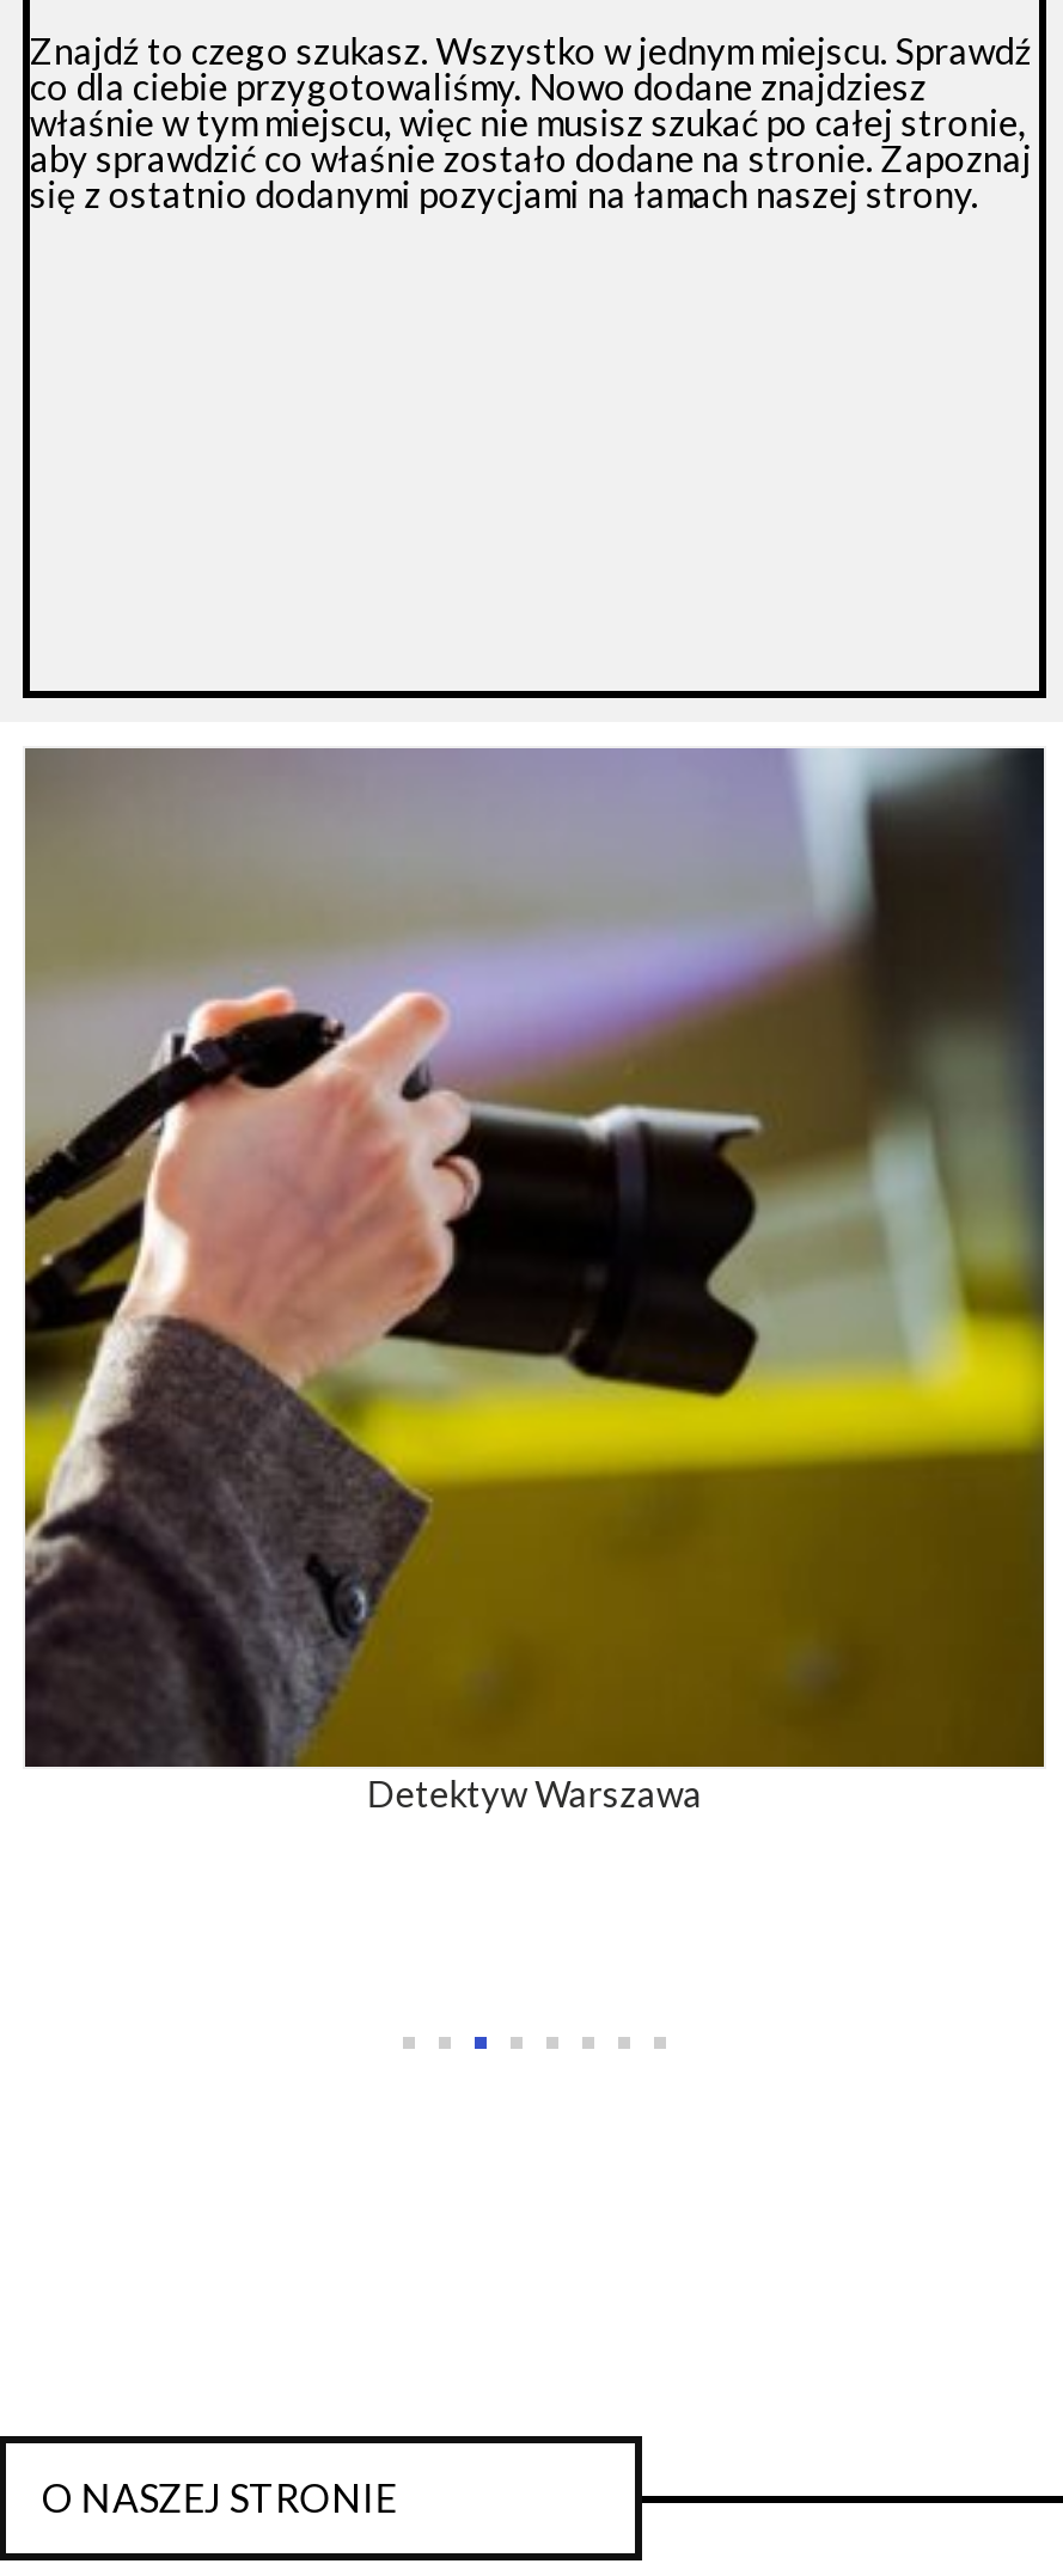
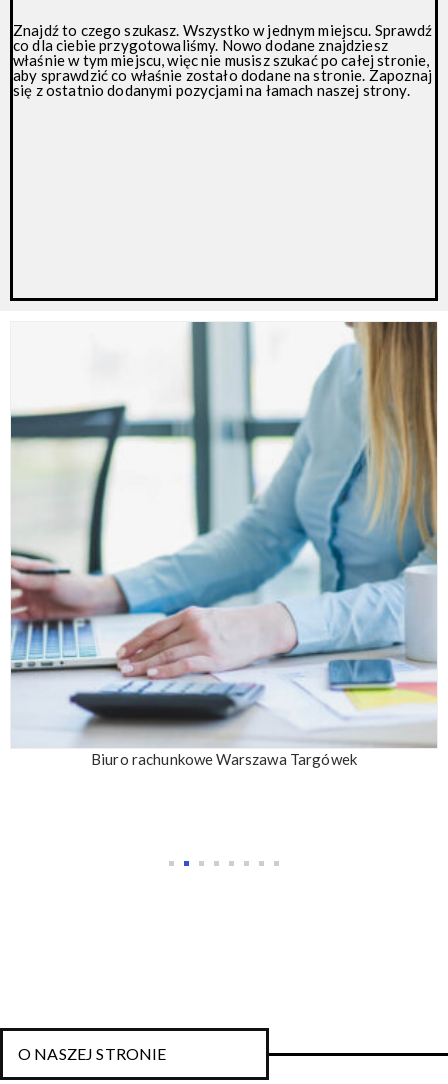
- [image]
- Detektyw Warszawa
+ [image]
+ Biuro rachunkowe Warszawa Targówek
